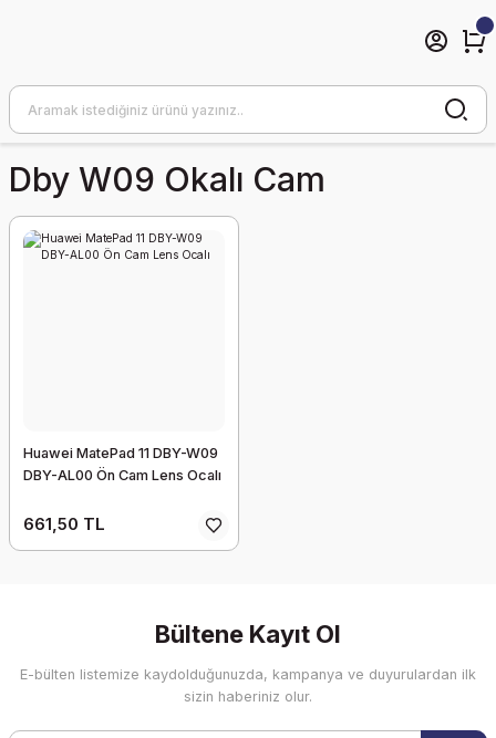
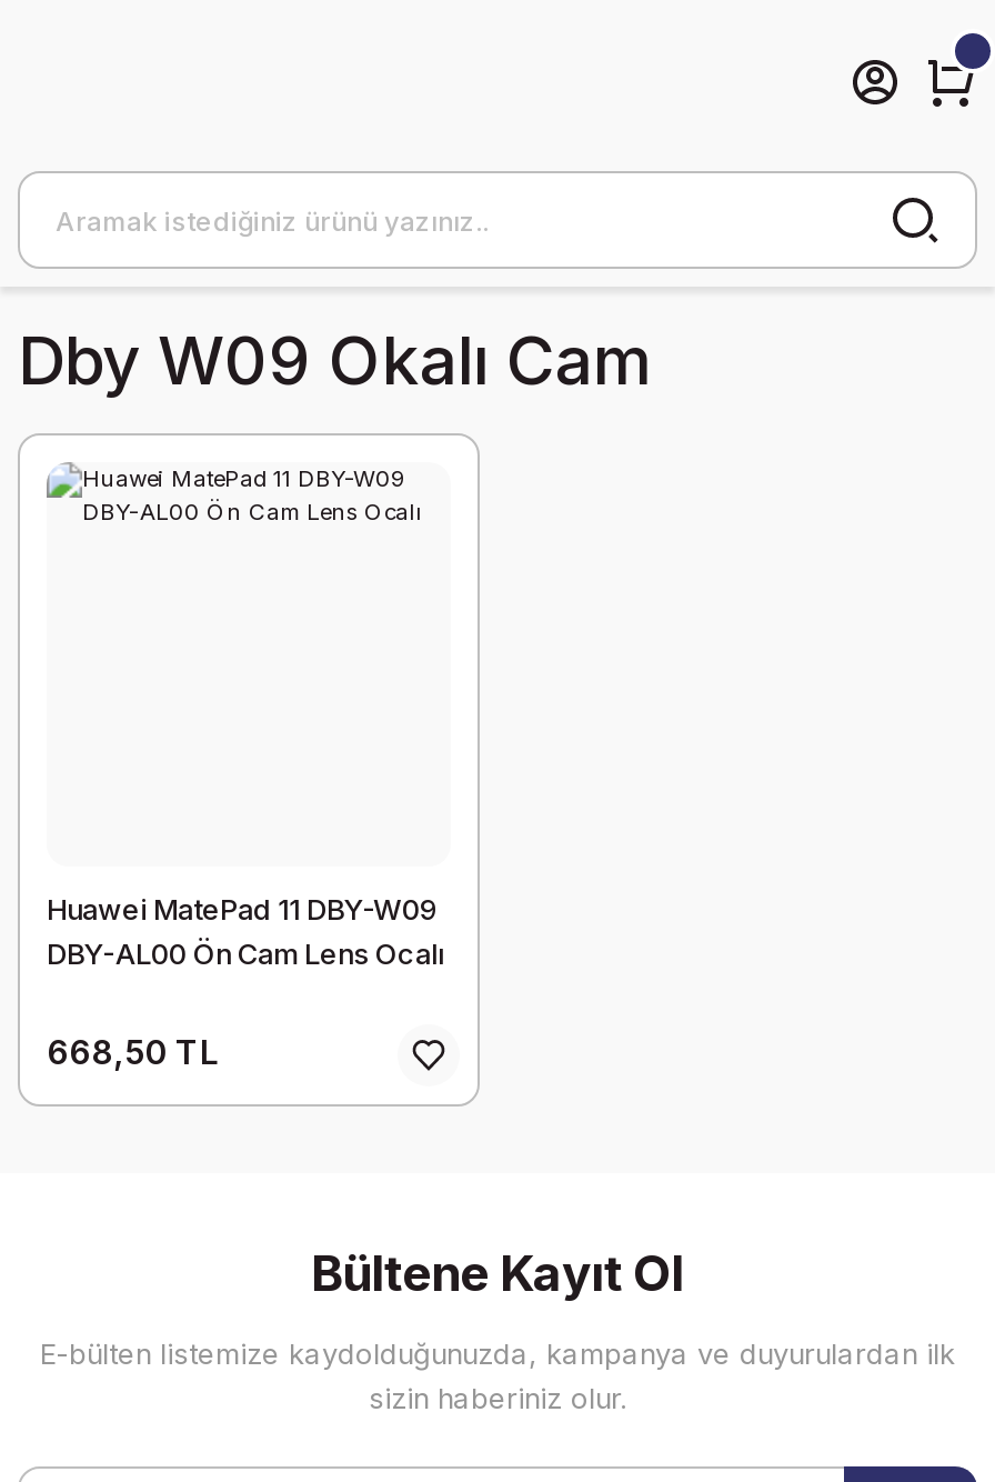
- 661,50 TL
+ 668,50 TL
